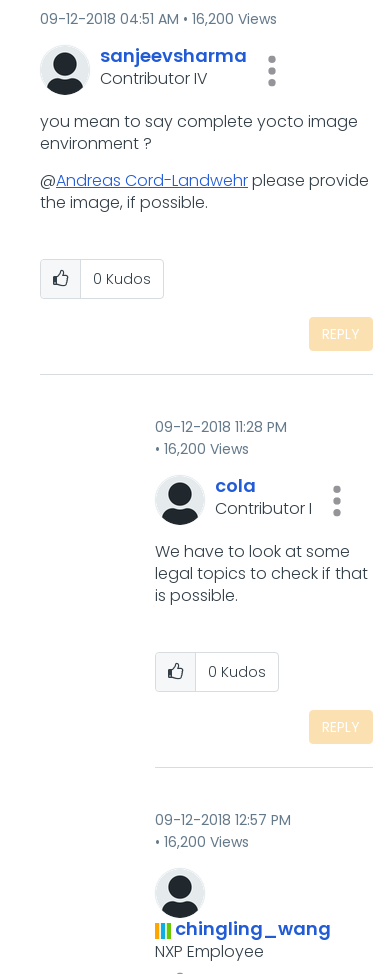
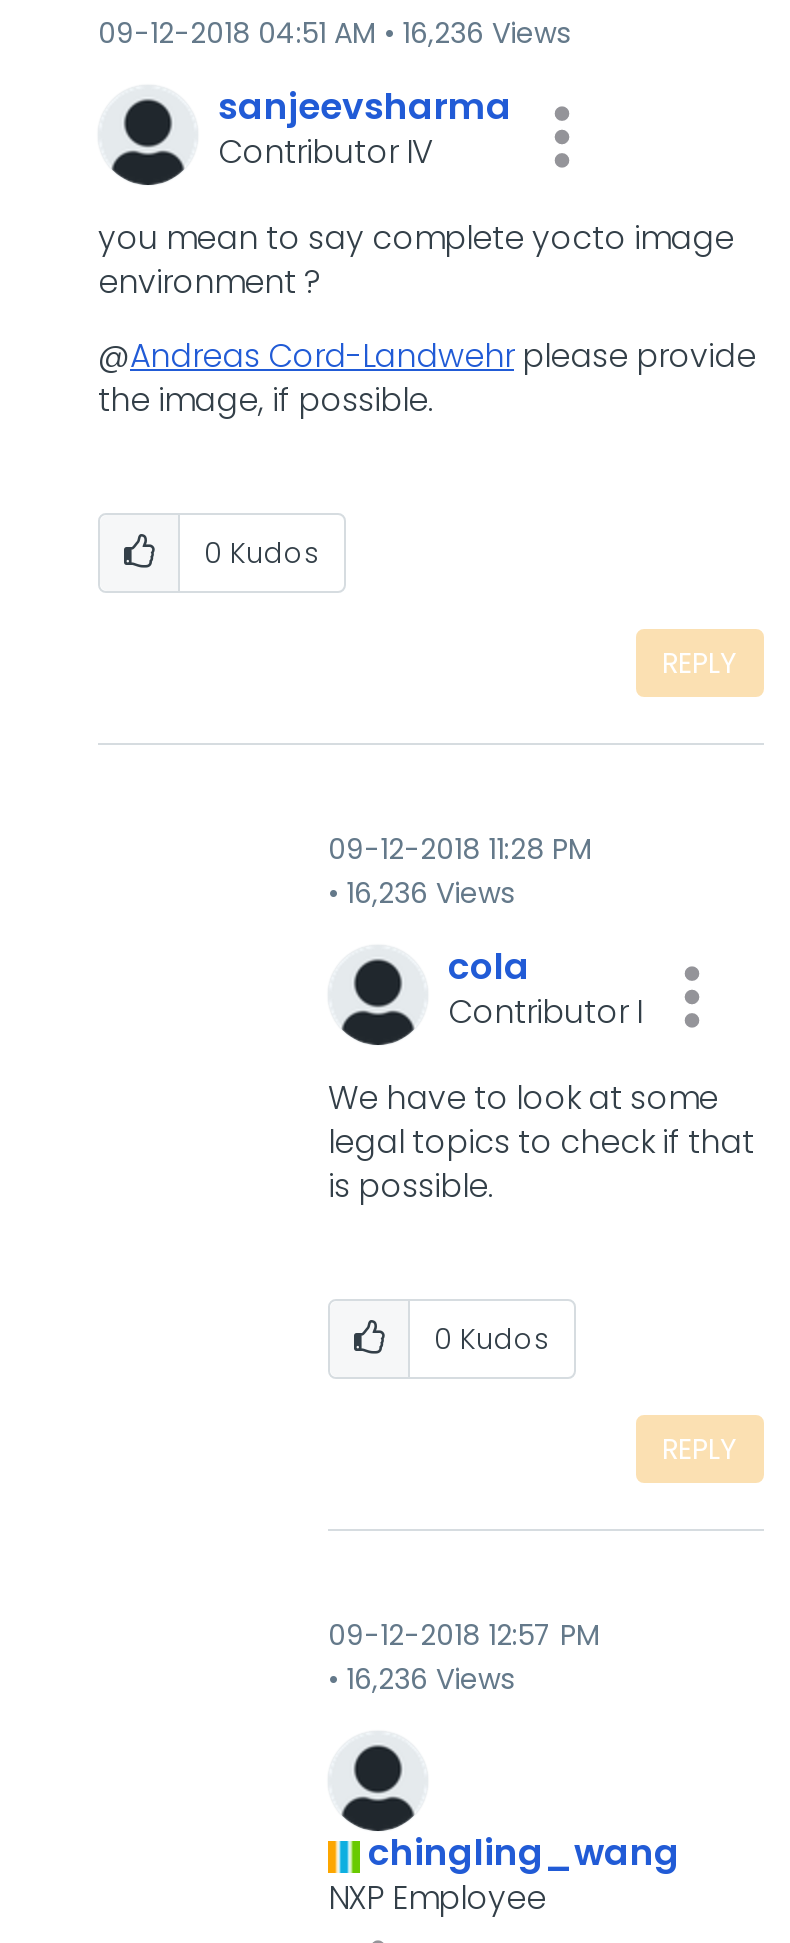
- 09-12-2018 04:51 AM 16,200 Views
+ 09-12-2018 04:51 AM 16,236 Views

- 16,200 Views
+ 16,236 Views

- 16,200 Views
+ 16,236 Views
